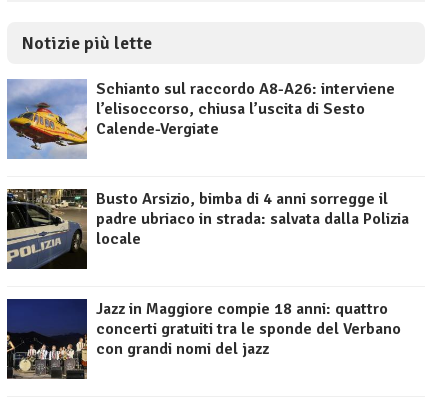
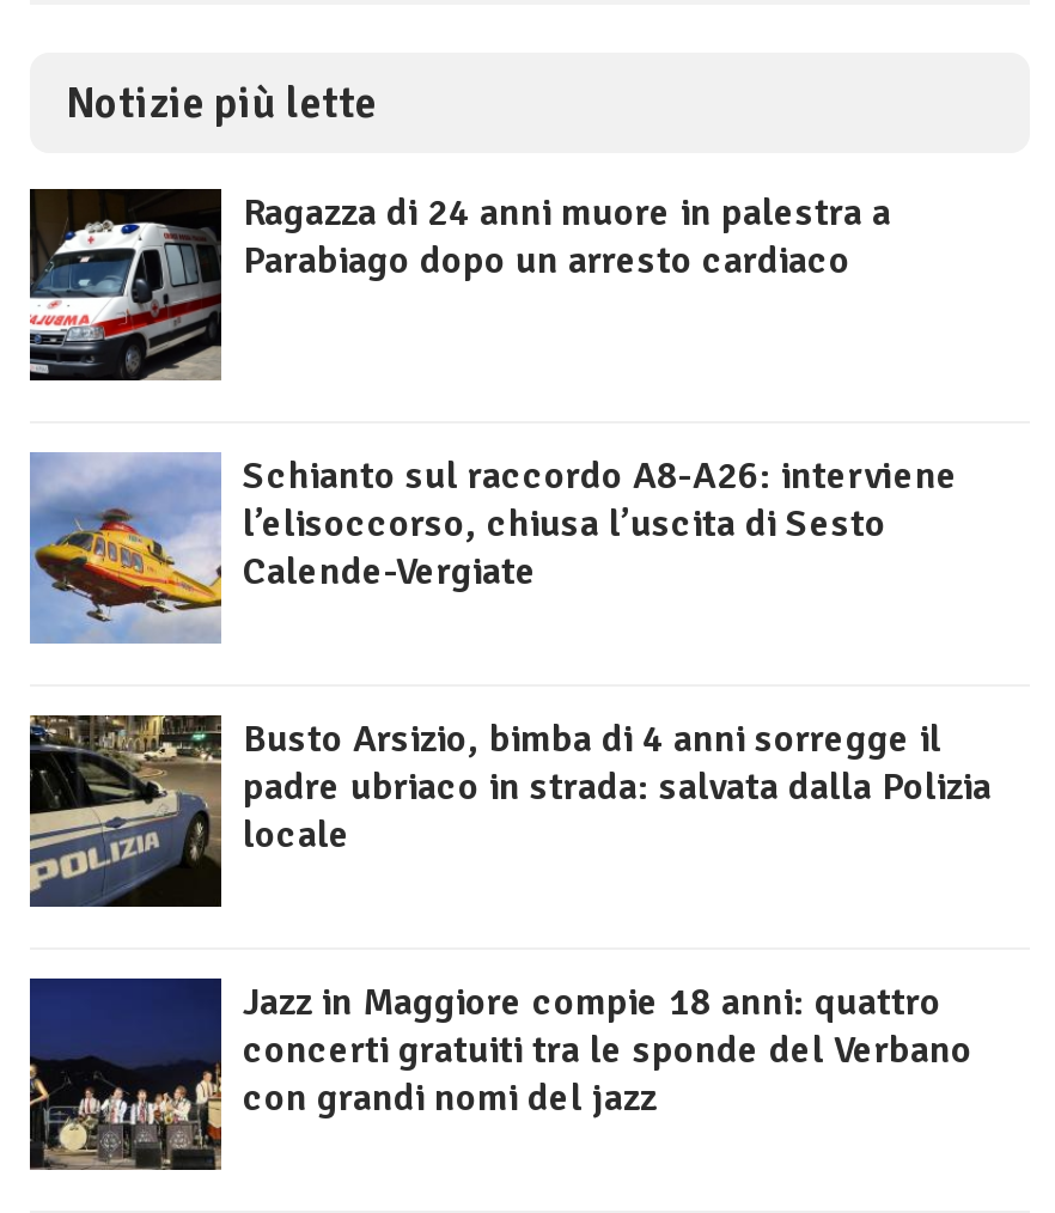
+ [image]
+ Ragazza di 24 anni muore in palestra a
+ Parabiago dopo un arresto cardiaco
